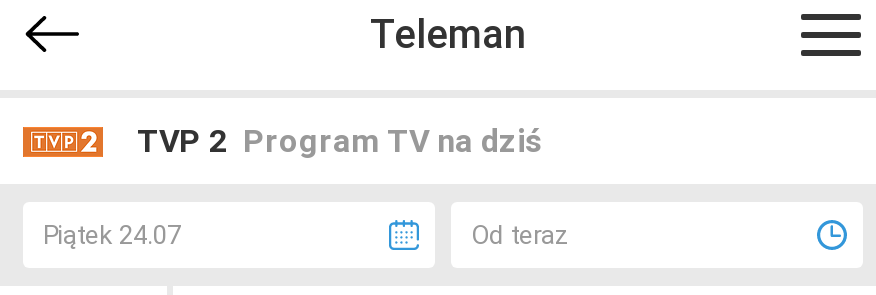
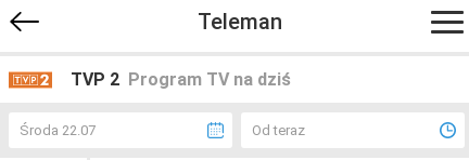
- Piątek 24.07
+ Środa 22.07
